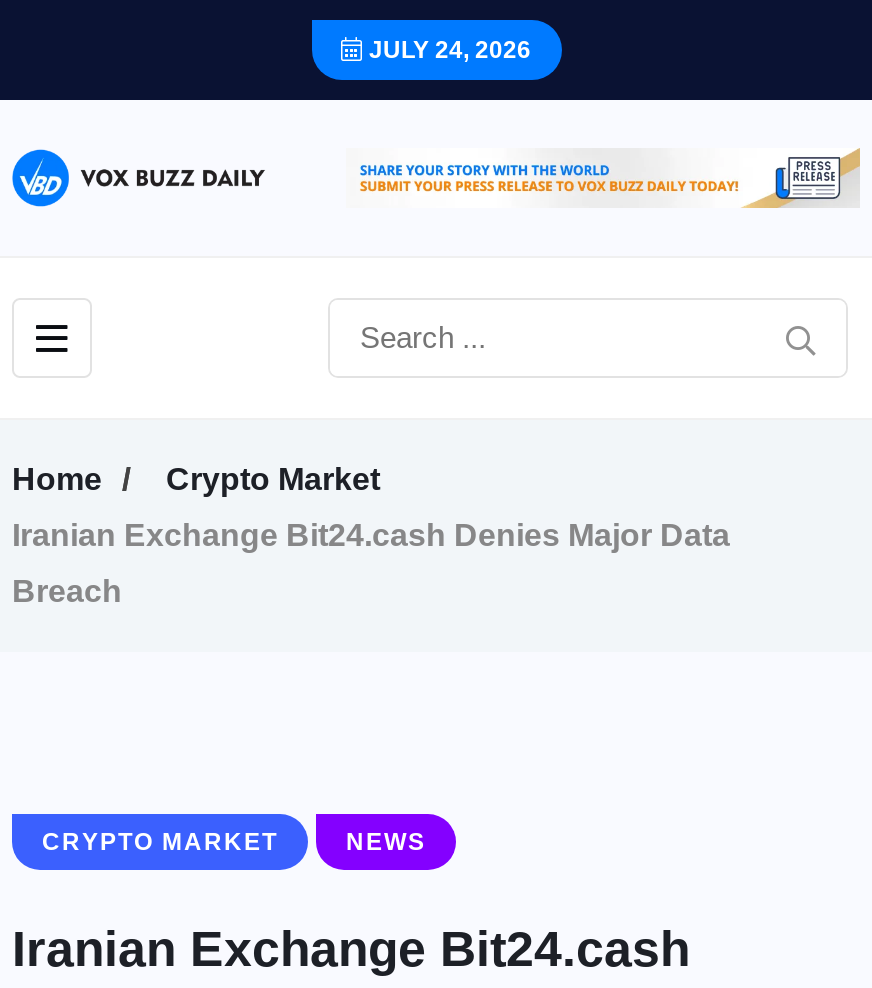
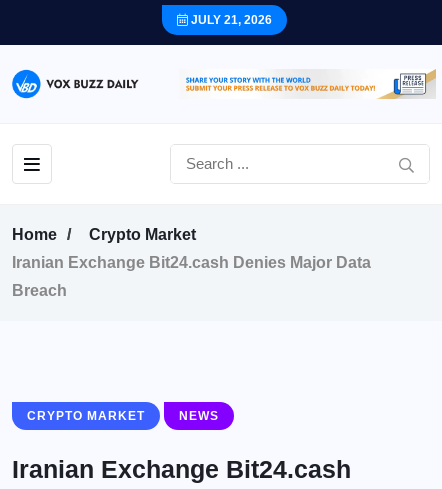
- JULY 24, 2026
+ JULY 21, 2026
